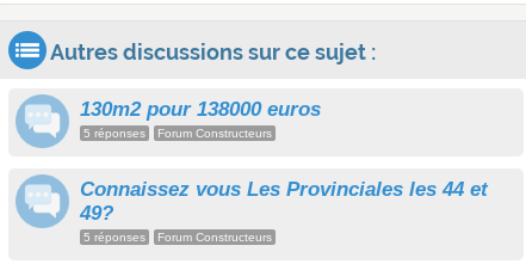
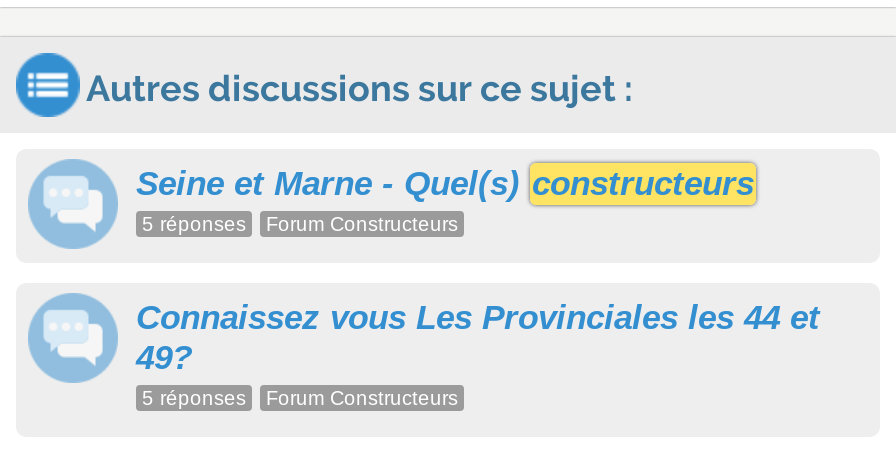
- 130m2 pour 138000 euros
+ Seine et Marne - Quel(s) constructeurs
